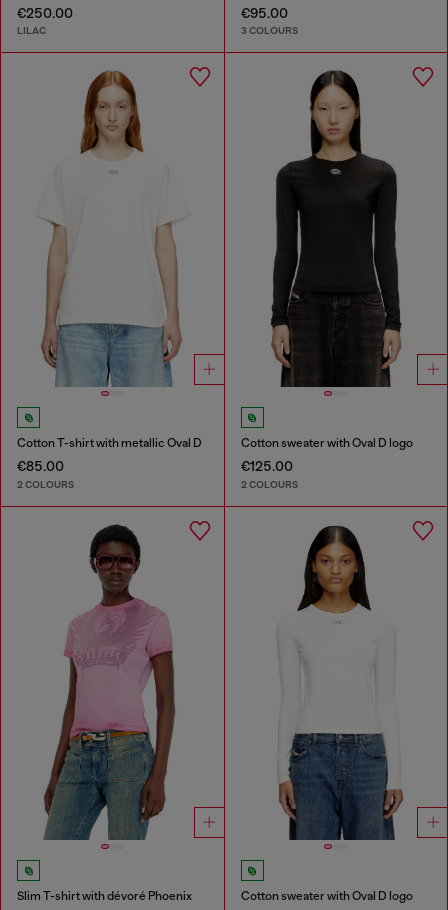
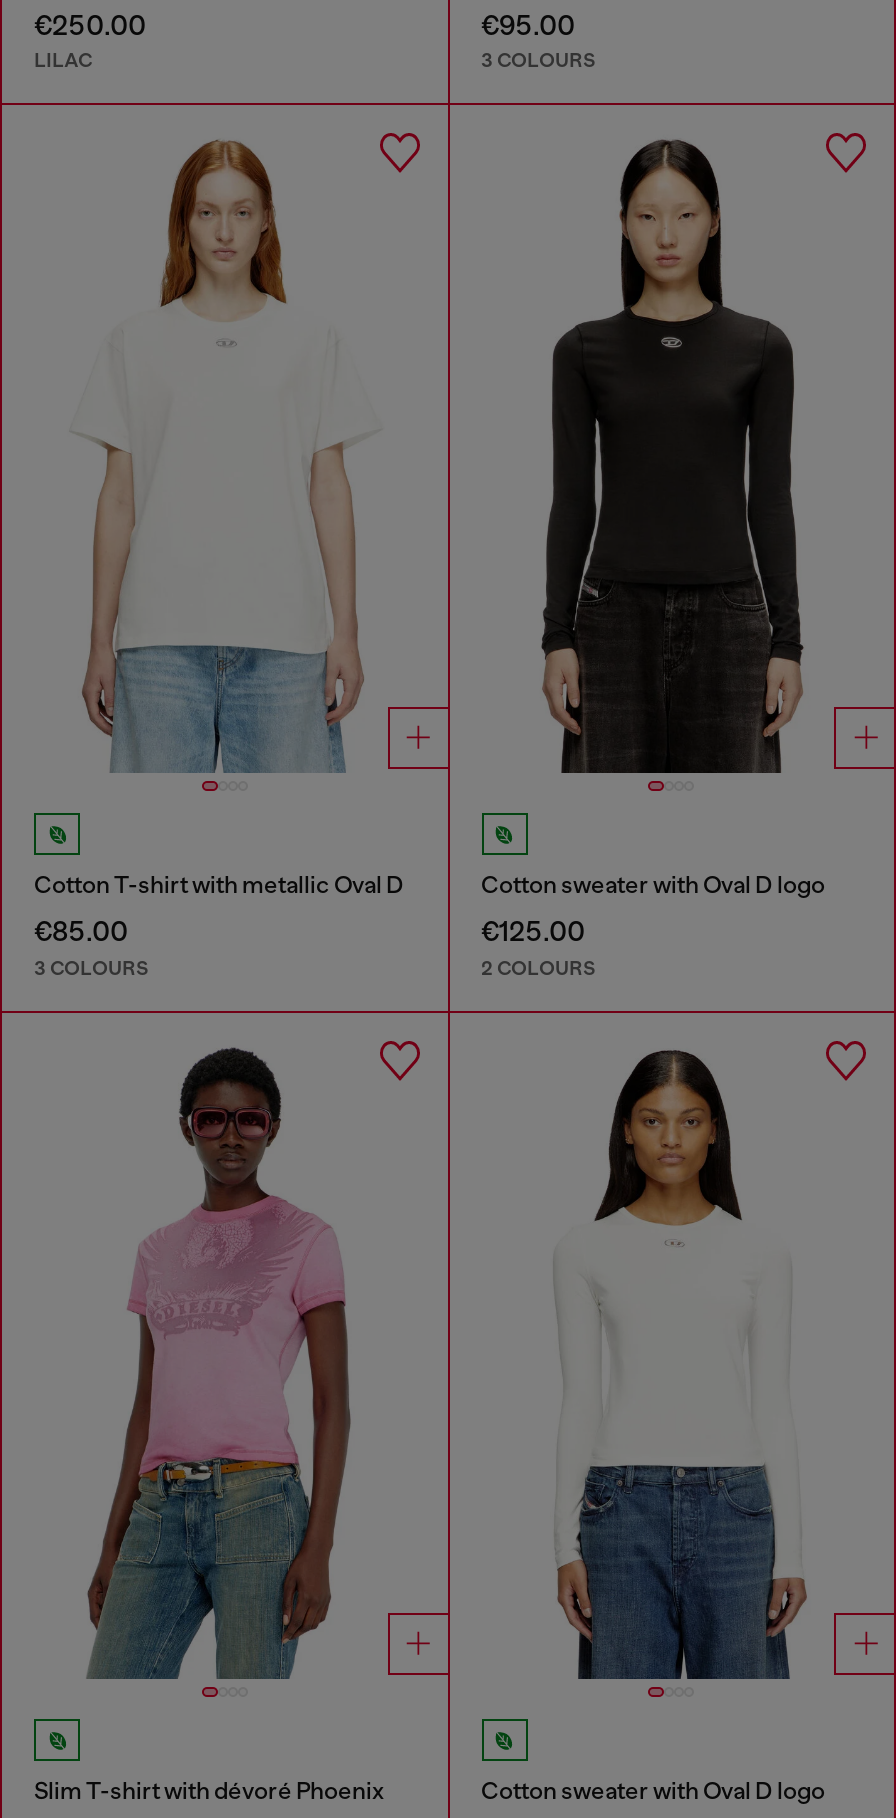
- 2 COLOURS
+ 3 COLOURS
